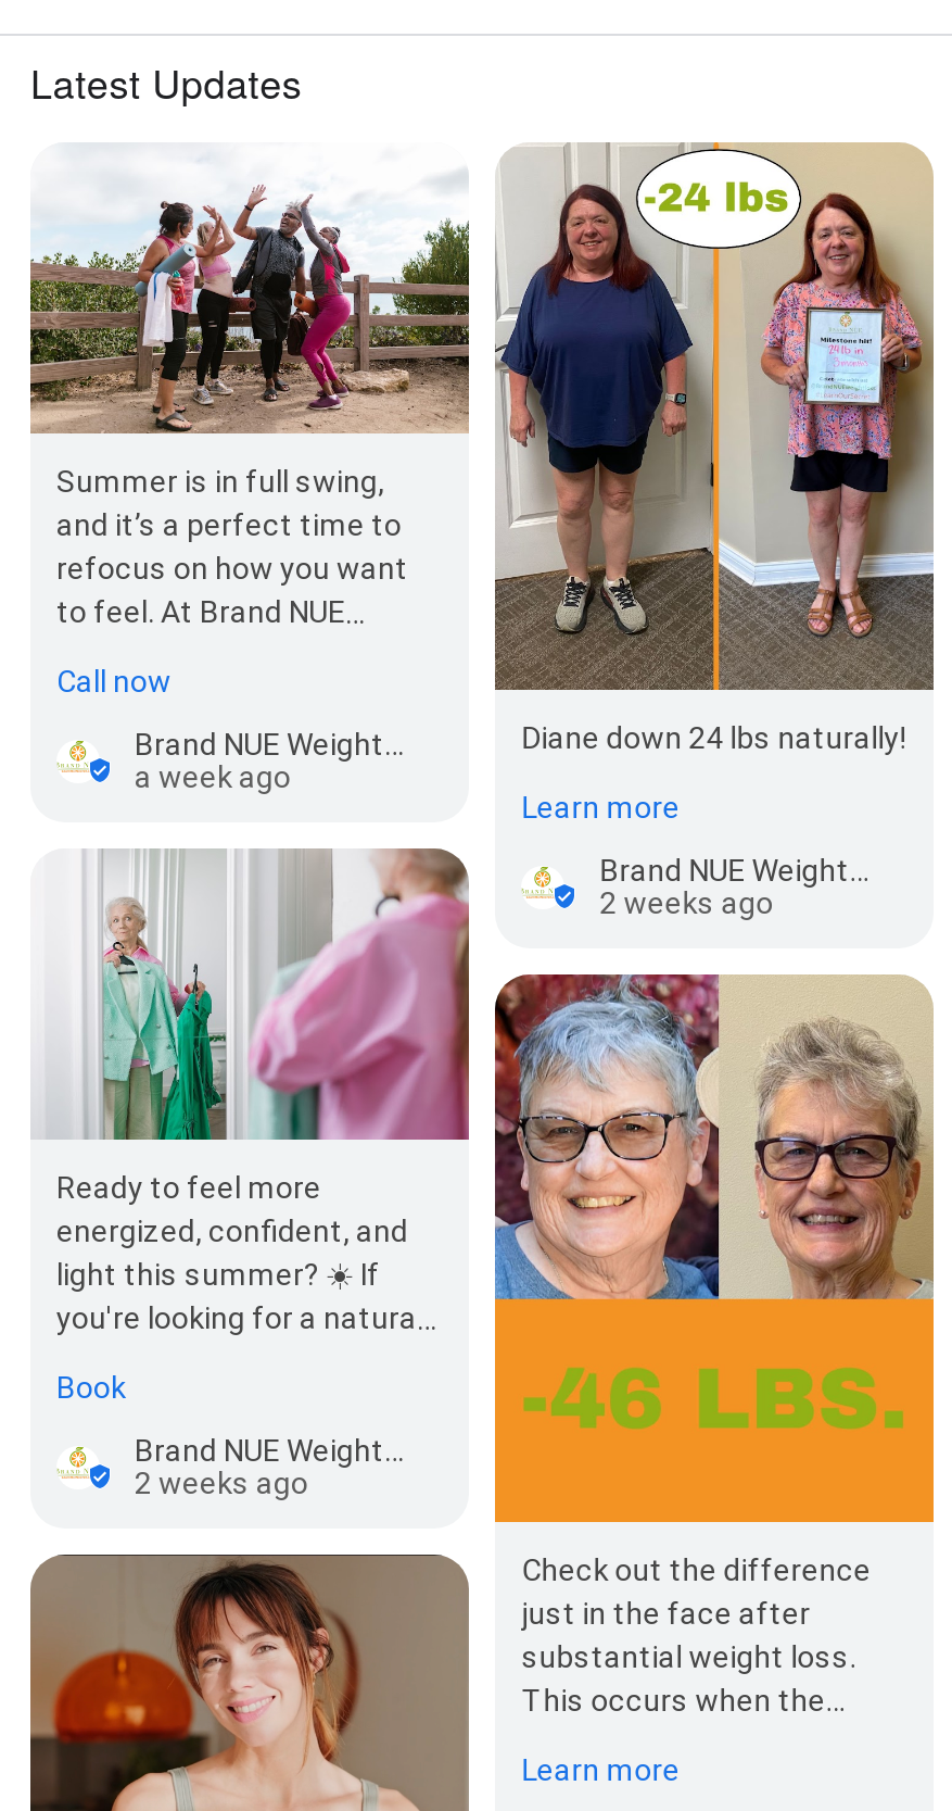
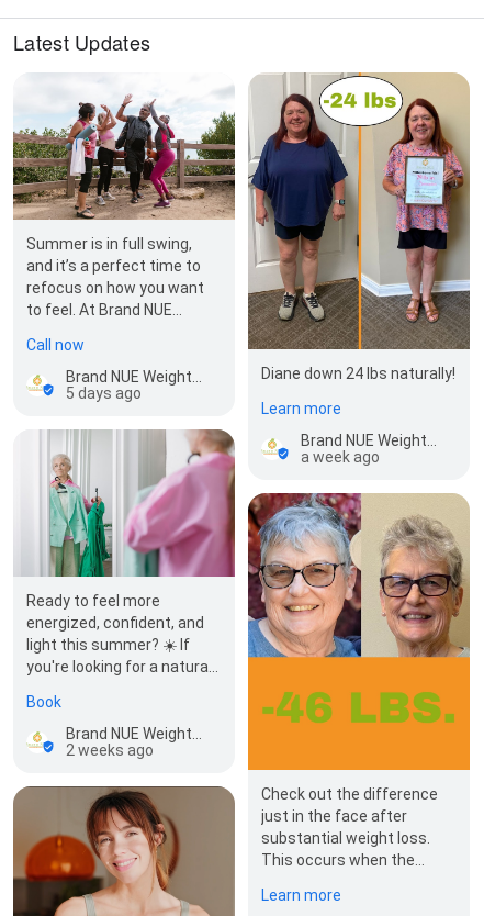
moved down: a week ago

+ 5 days ago

- 2 weeks ago
